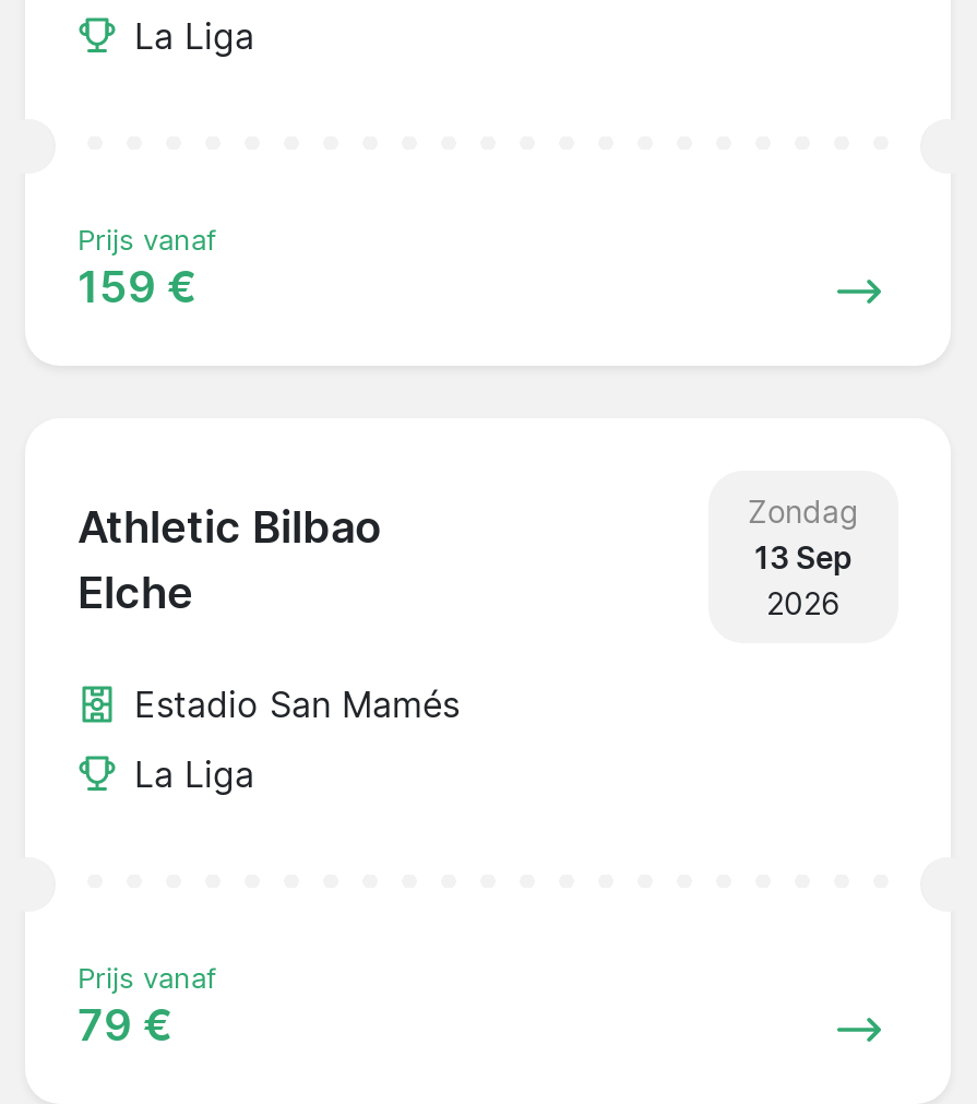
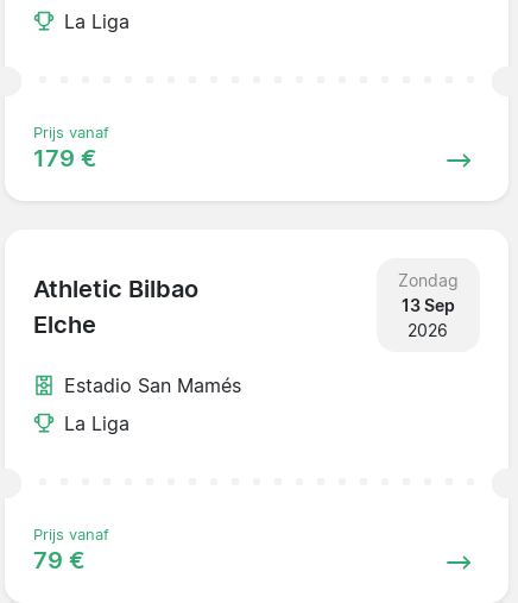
- 159 €
+ 179 €
